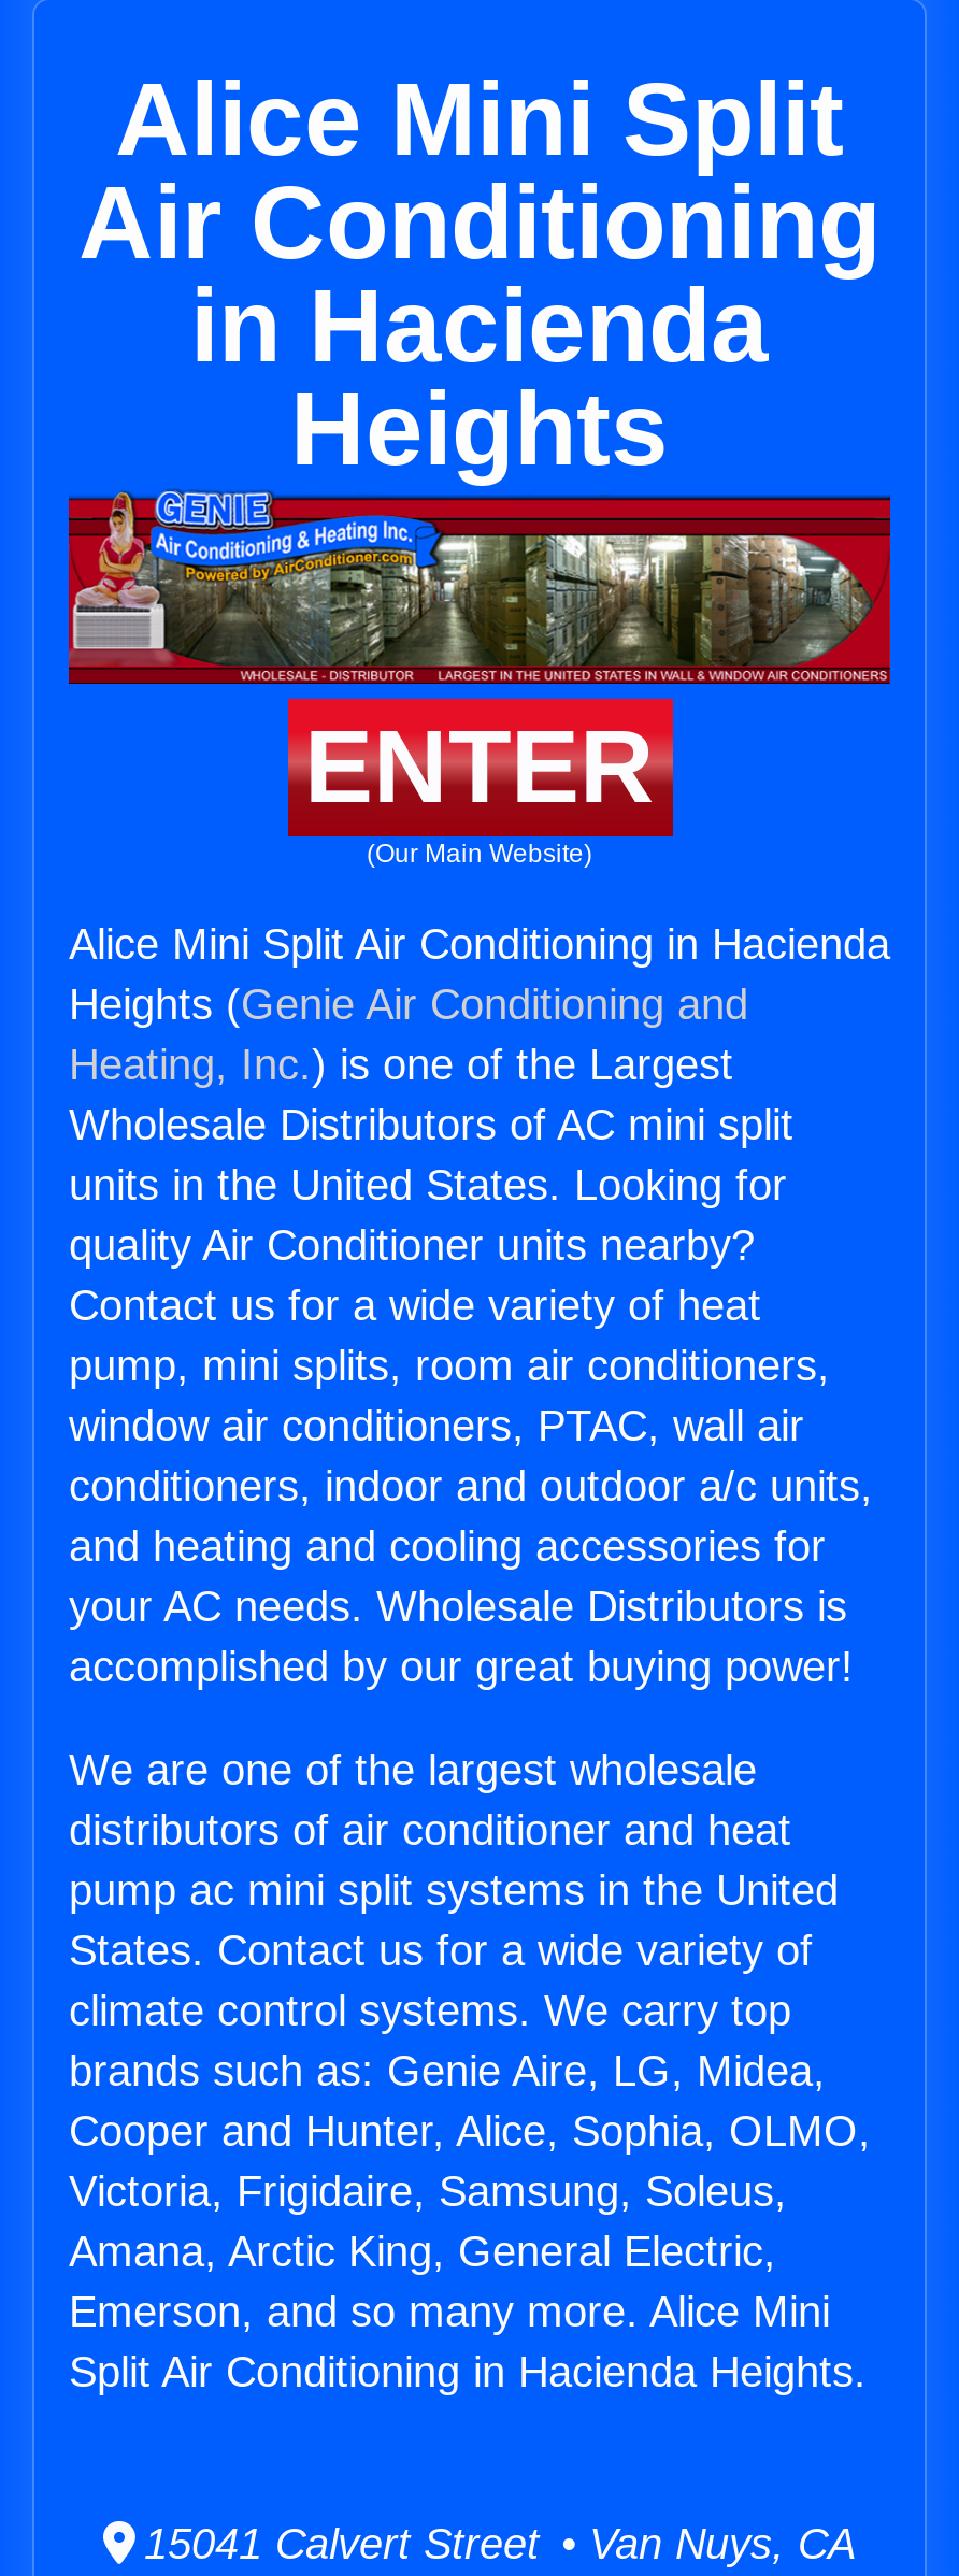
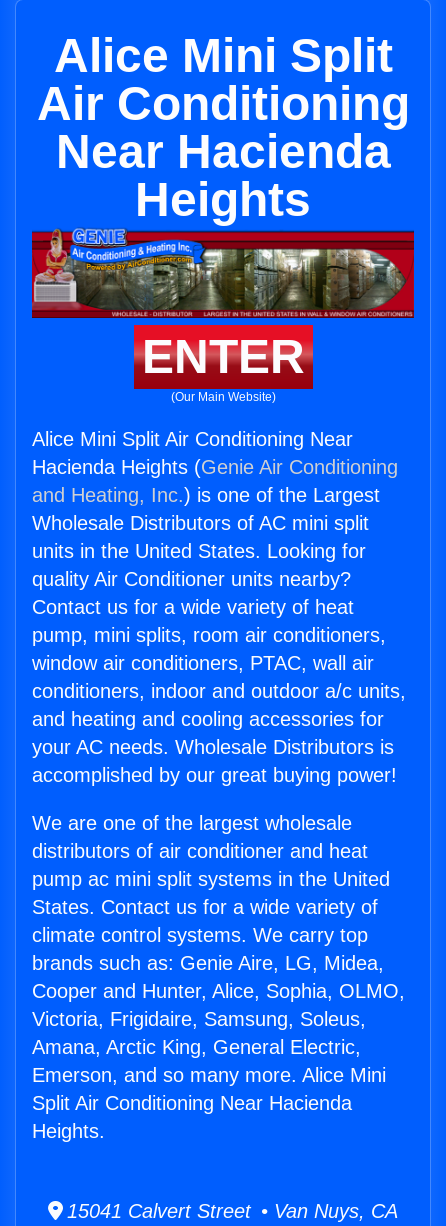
- in Hacienda
+ Near Hacienda

- Alice Mini Split Air Conditioning in Hacienda
- Heights (Genie Air Conditioning and
- Heating, Inc.) is one of the Largest
+ Alice Mini Split Air Conditioning Near
+ Hacienda Heights (Genie Air Conditioning
+ and Heating, Inc.) is one of the Largest

- Split Air Conditioning in Hacienda Heights.
+ Split Air Conditioning Near Hacienda
+ Heights.
